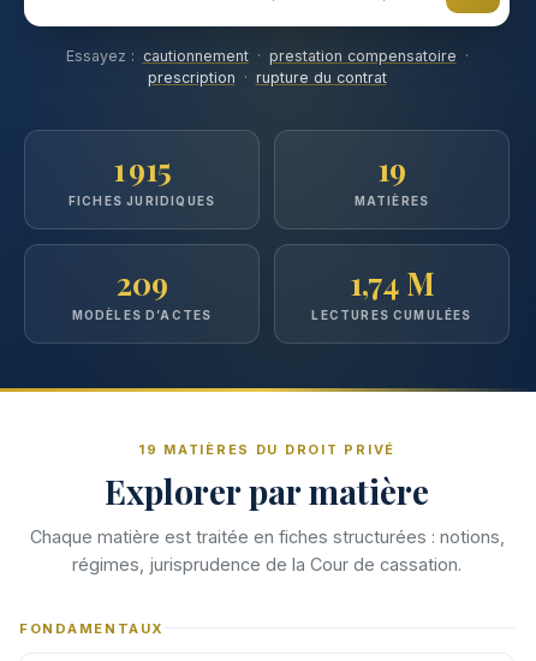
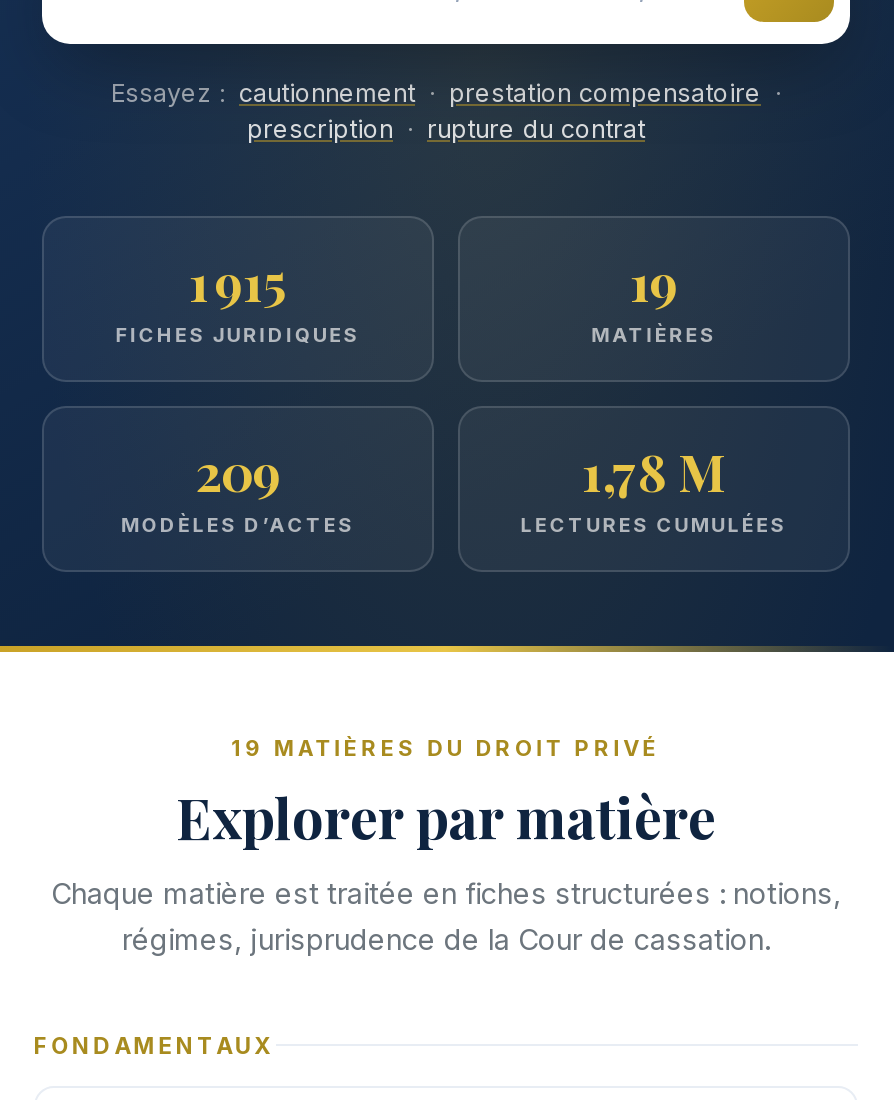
- 1,74 M
+ 1,78 M
